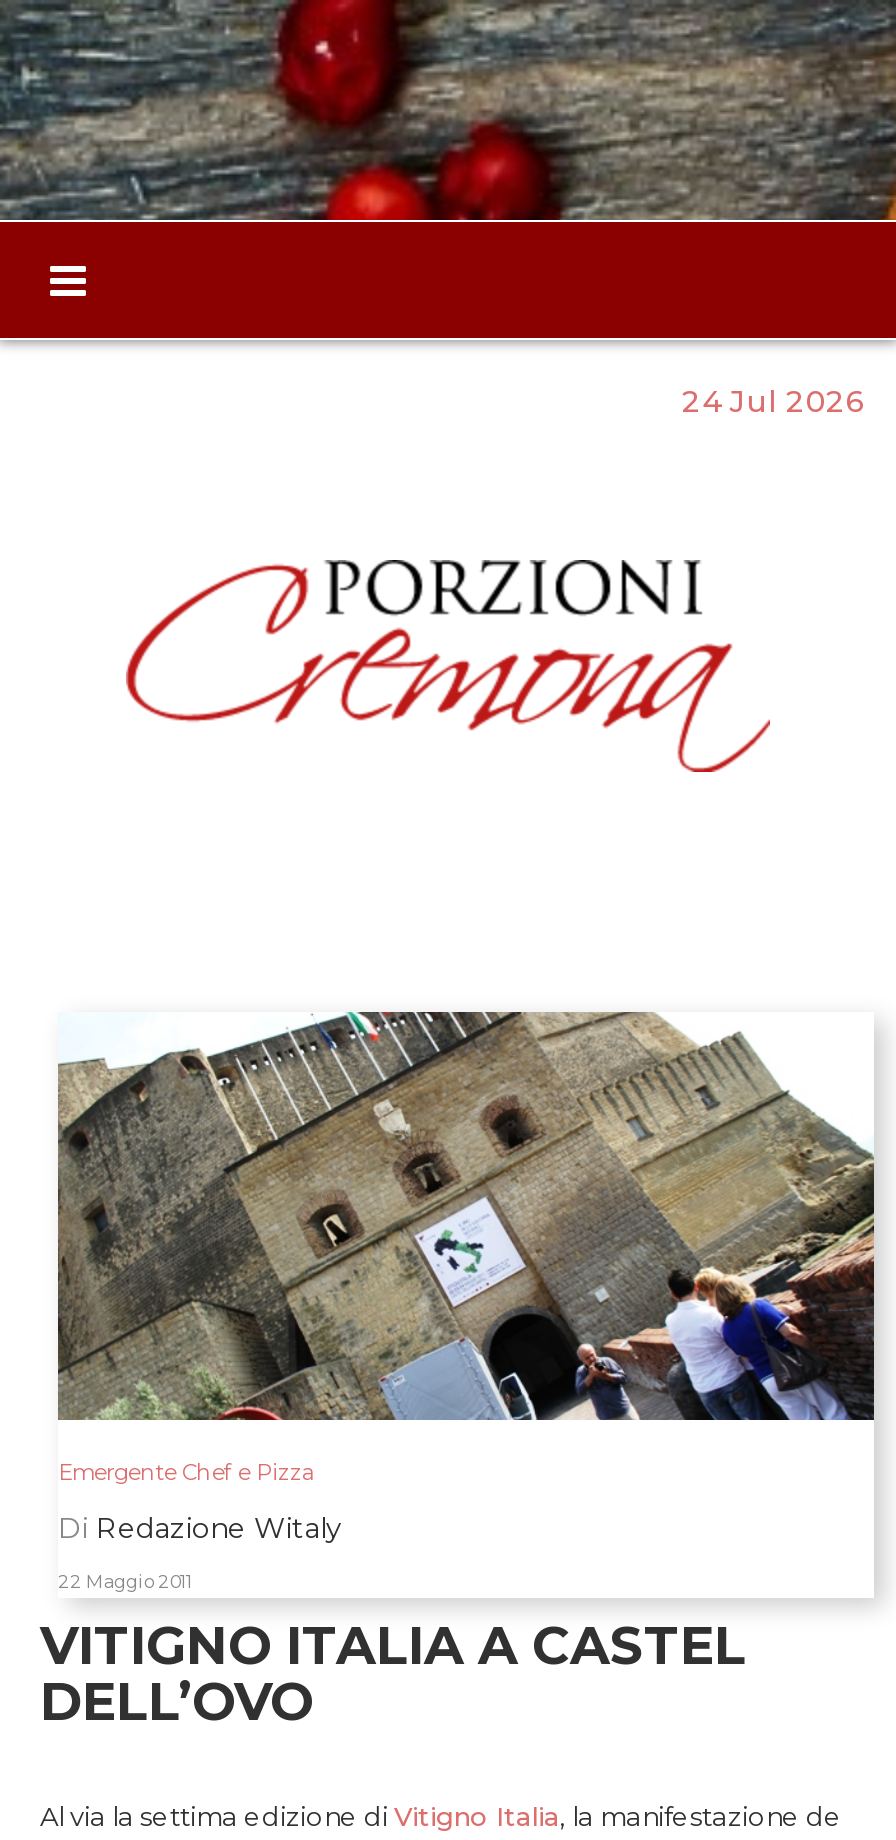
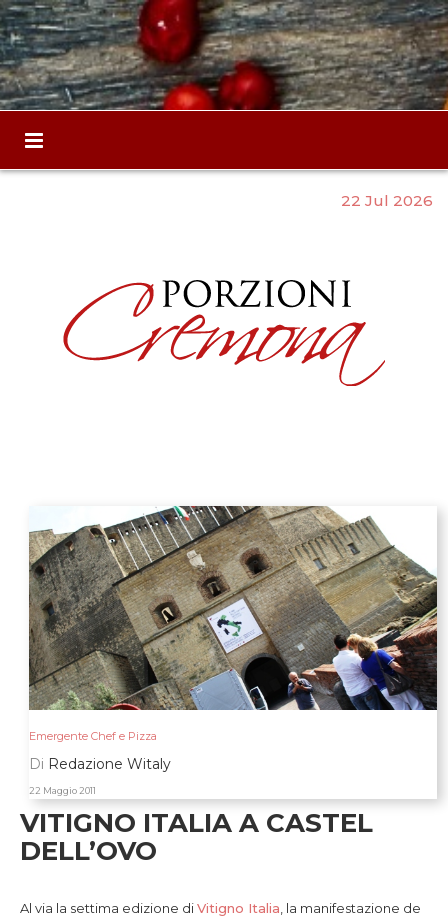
- 24 Jul 2026
+ 22 Jul 2026
